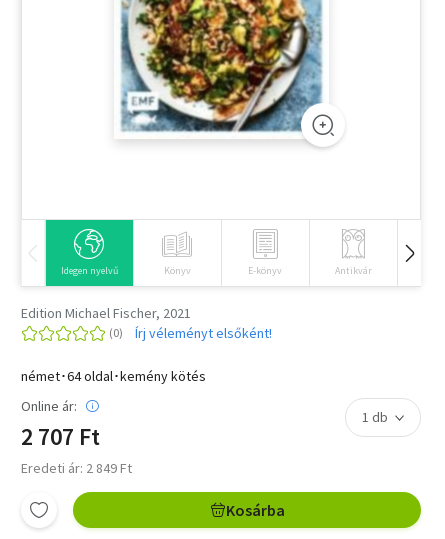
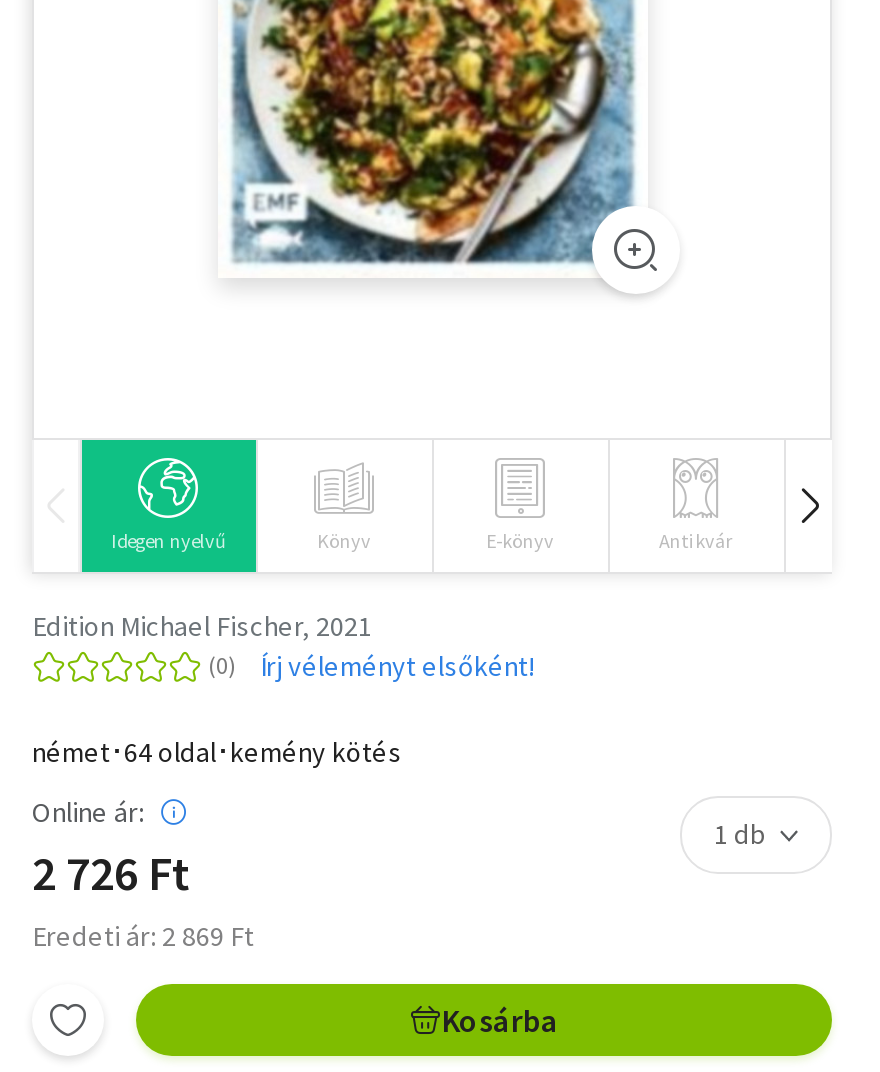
- 2 707 Ft
+ 2 726 Ft

- Eredeti ár: 2 849 Ft
+ Eredeti ár: 2 869 Ft
